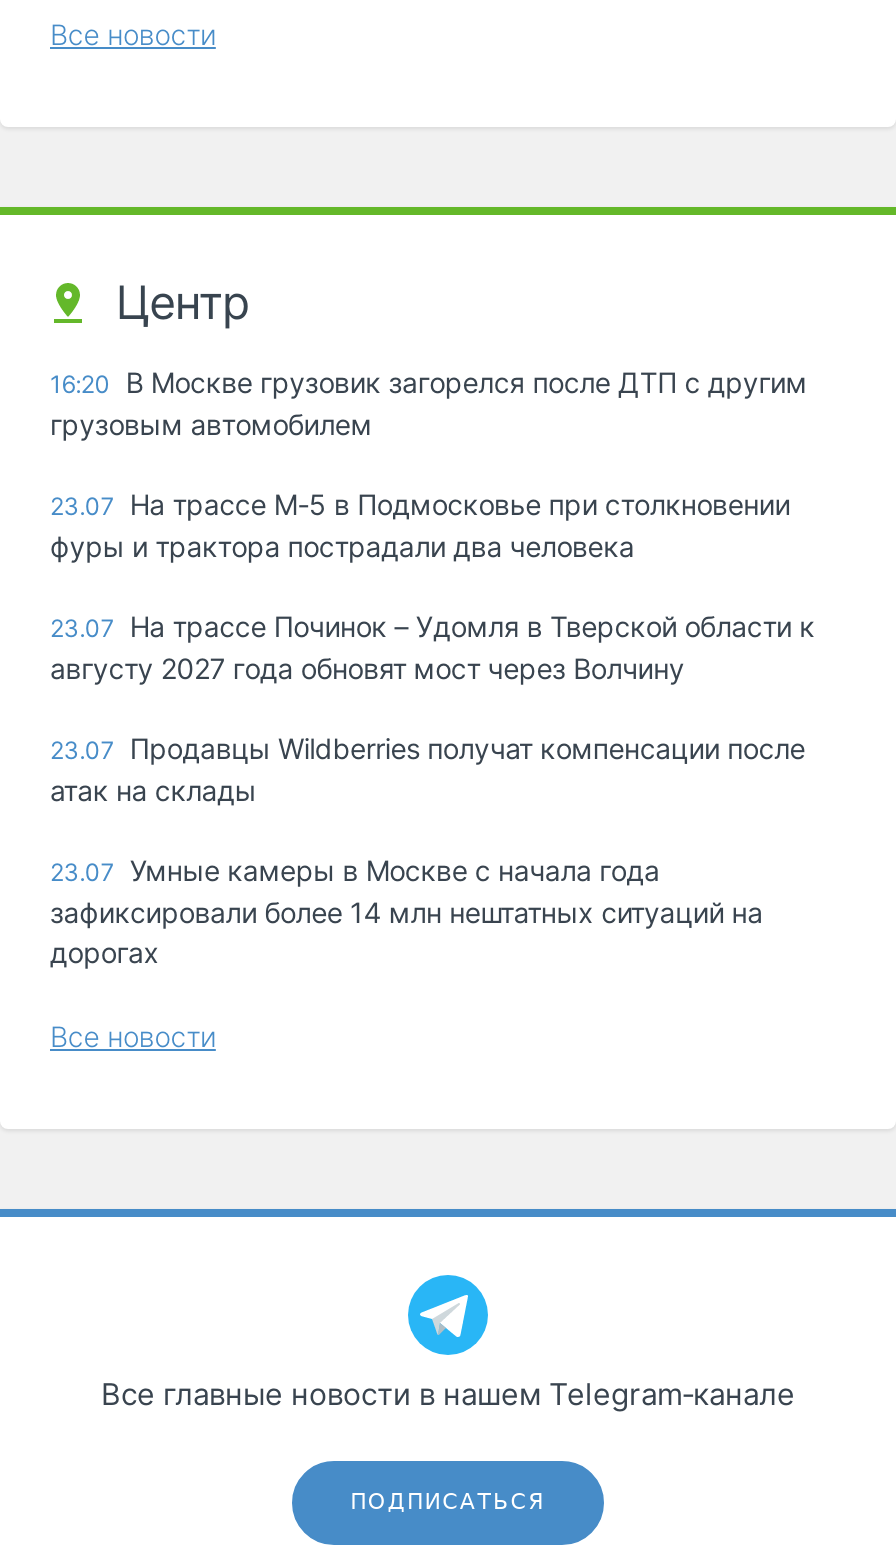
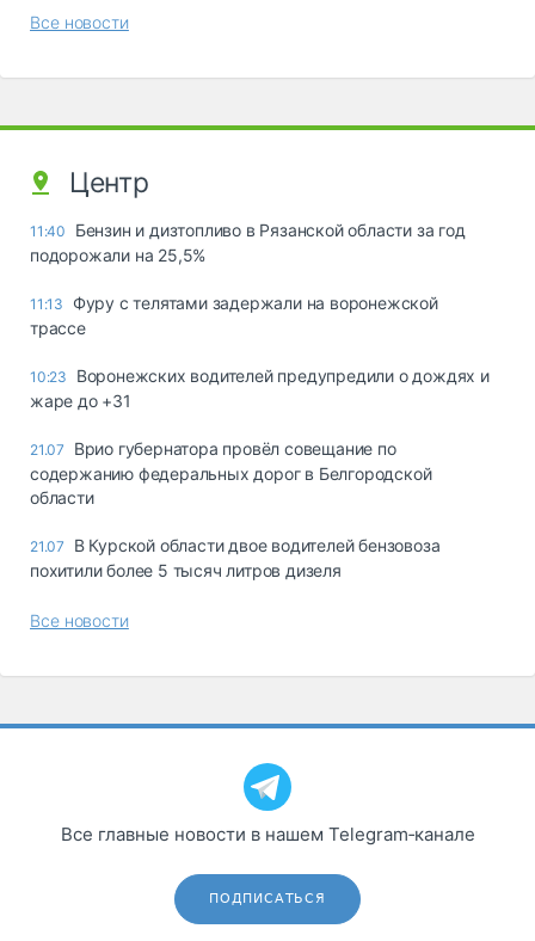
- 16:20 В Москве грузовик загорелся после ДТП с другим
- грузовым автомобилем
+ 11:40 Бензин и дизтопливо в Рязанской области за год
+ подорожали на 25,5%

- 23.07 На трассе М-5 в Подмосковье при столкновении
- фуры и трактора пострадали два человека
+ 11:13 Фуру с телятами задержали на воронежской
+ трассе

- 23.07 На трассе Починок – Удомля в Тверской области к
- августу 2027 года обновят мост через Волчину
+ 10:23 Воронежских водителей предупредили о дождях и
+ жаре до +31

- 23.07 Продавцы Wildberries получат компенсации после
- атак на склады
+ 21.07 Врио губернатора провёл совещание по
+ содержанию федеральных дорог в Белгородской
+ области

- 23.07 Умные камеры в Москве с начала года
- зафиксировали более 14 млн нештатных ситуаций на
- дорогах
+ 21.07 В Курской области двое водителей бензовоза
+ похитили более 5 тысяч литров дизеля
